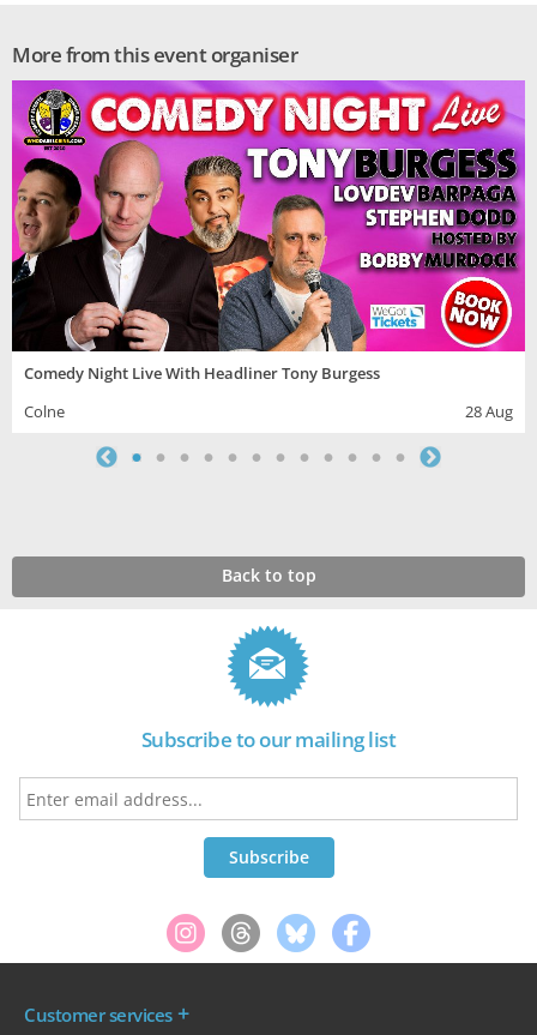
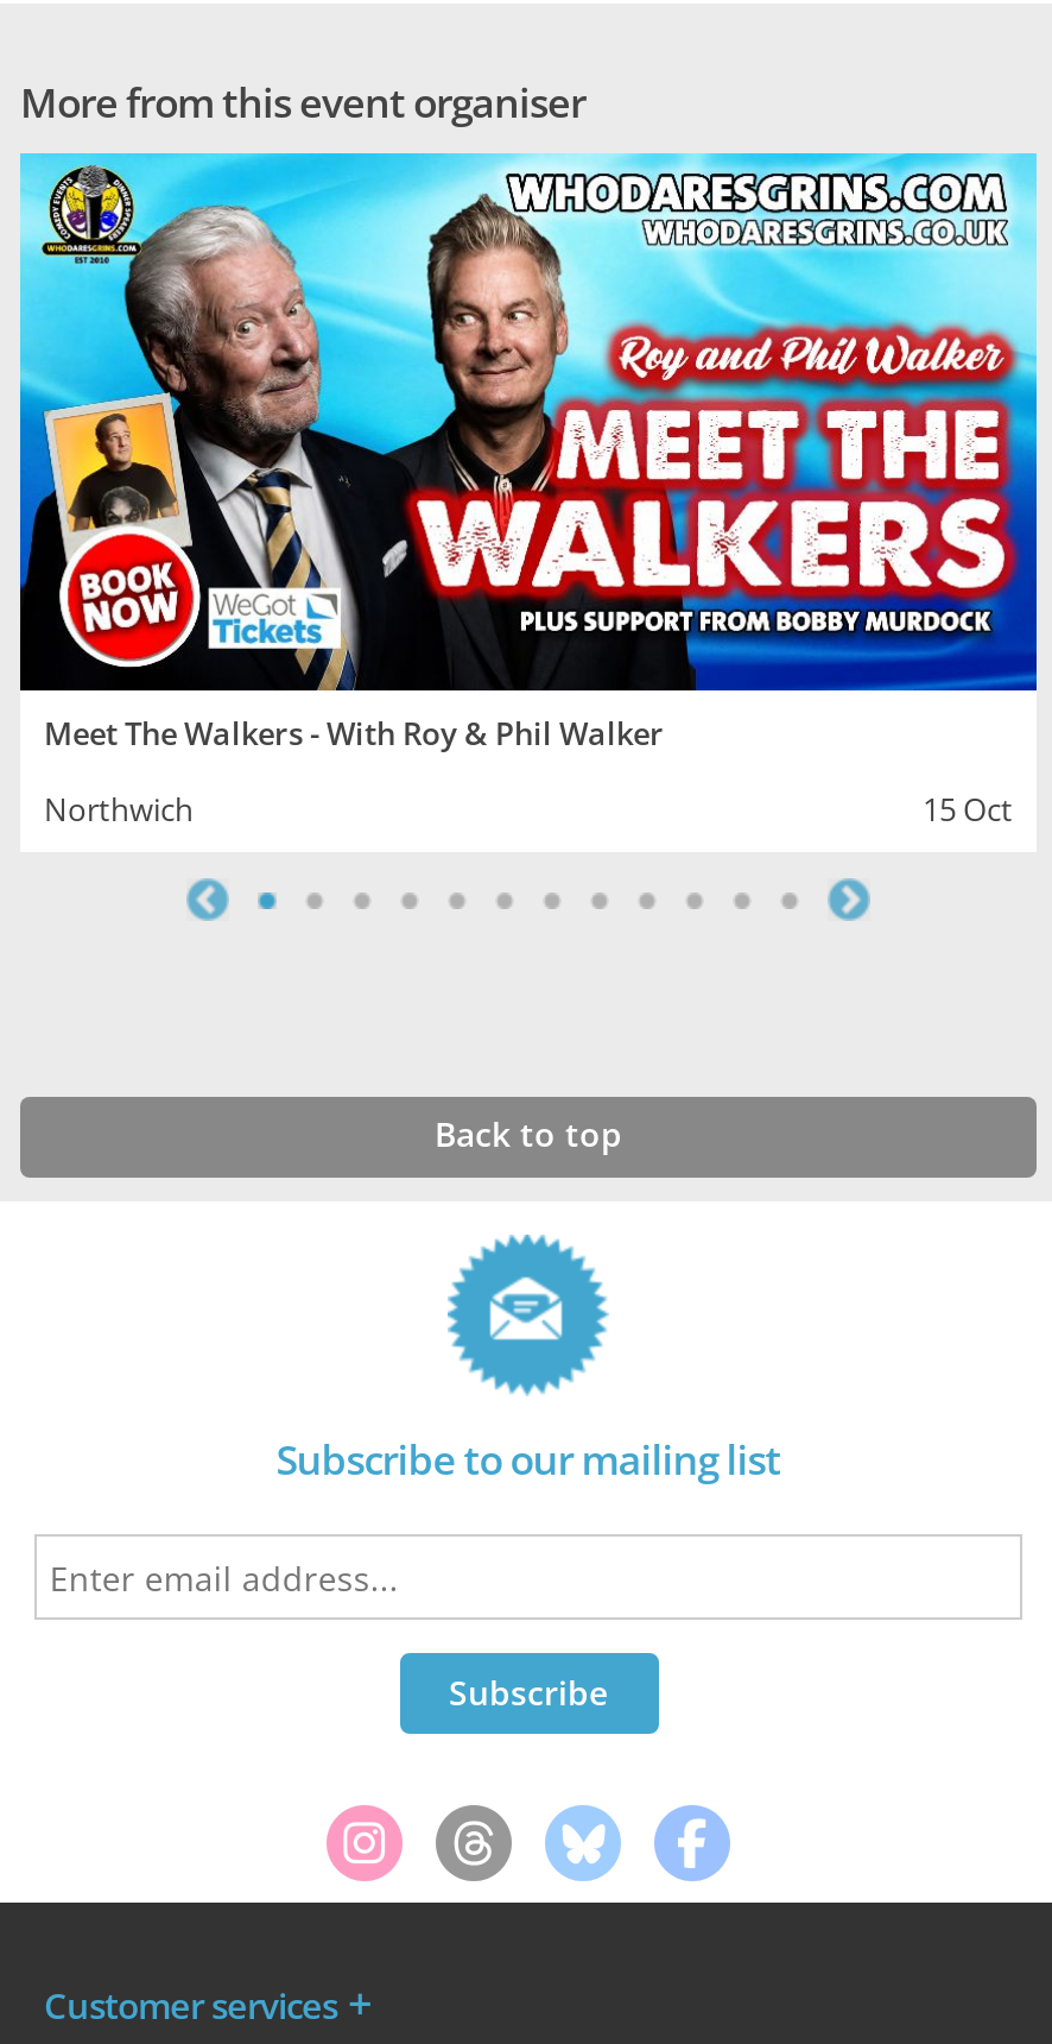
- [image]
- Comedy Night Live With Headliner Tony Burgess
+ [image]
+ Meet The Walkers - With Roy & Phil Walker

- Colne
- 28 Aug
+ Northwich
+ 15 Oct
